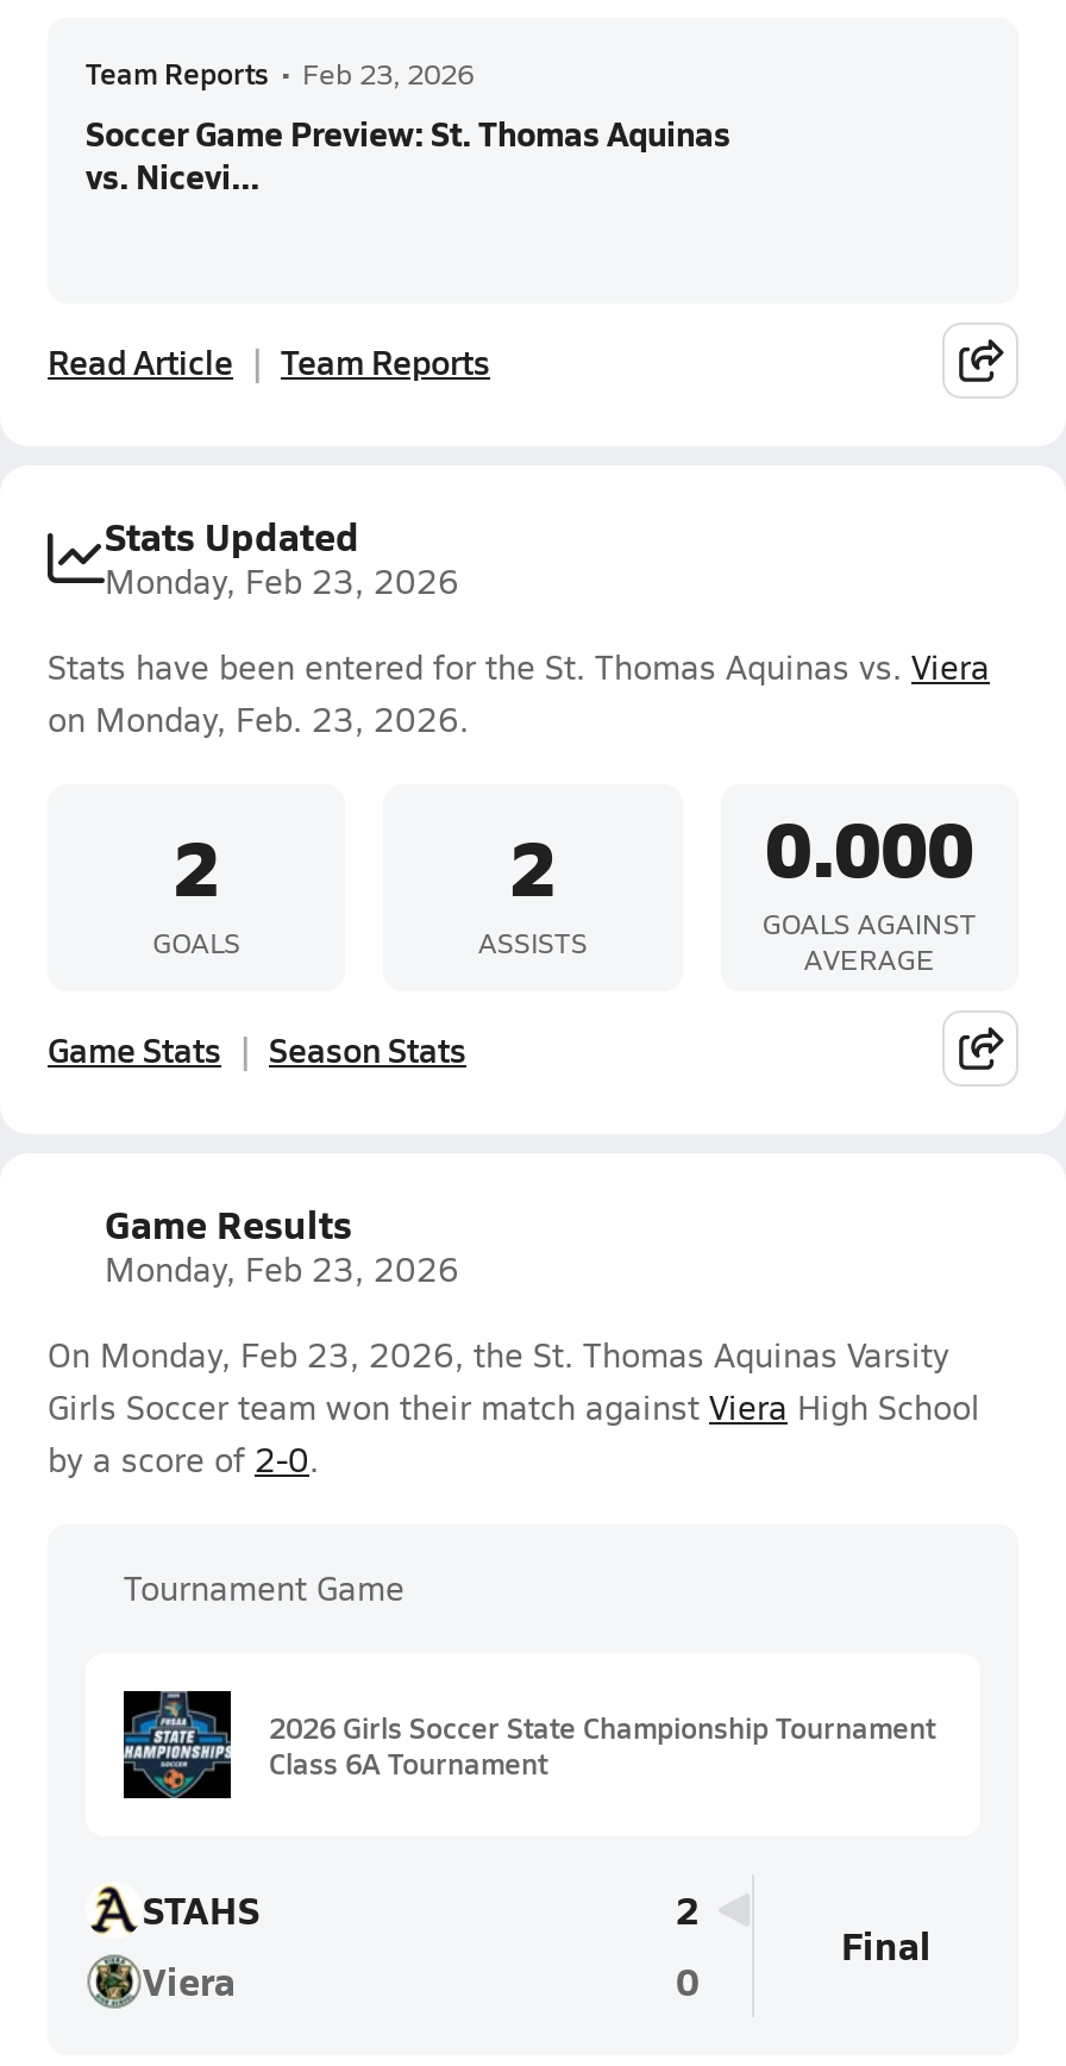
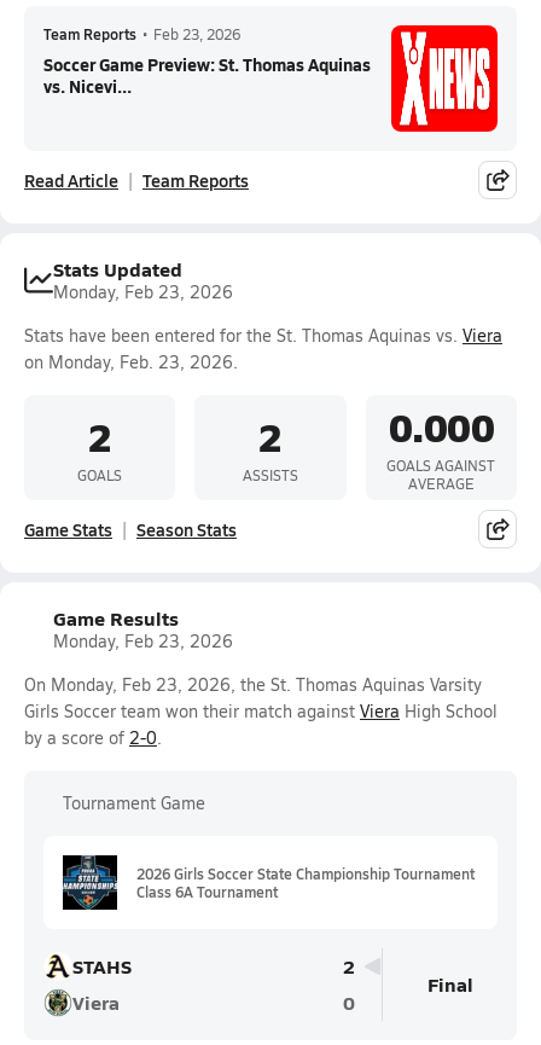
+ [image]
